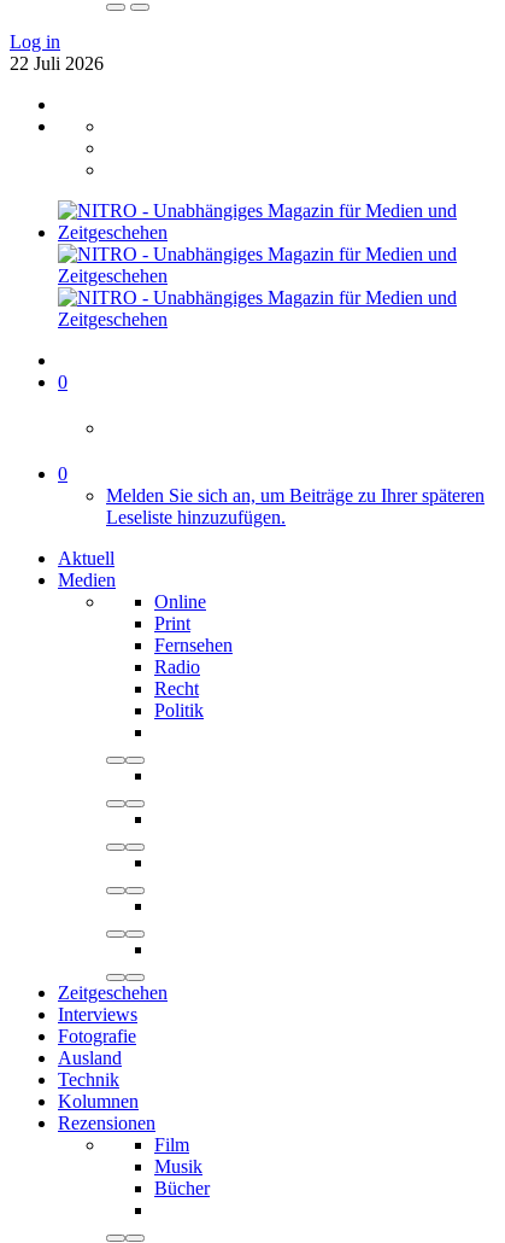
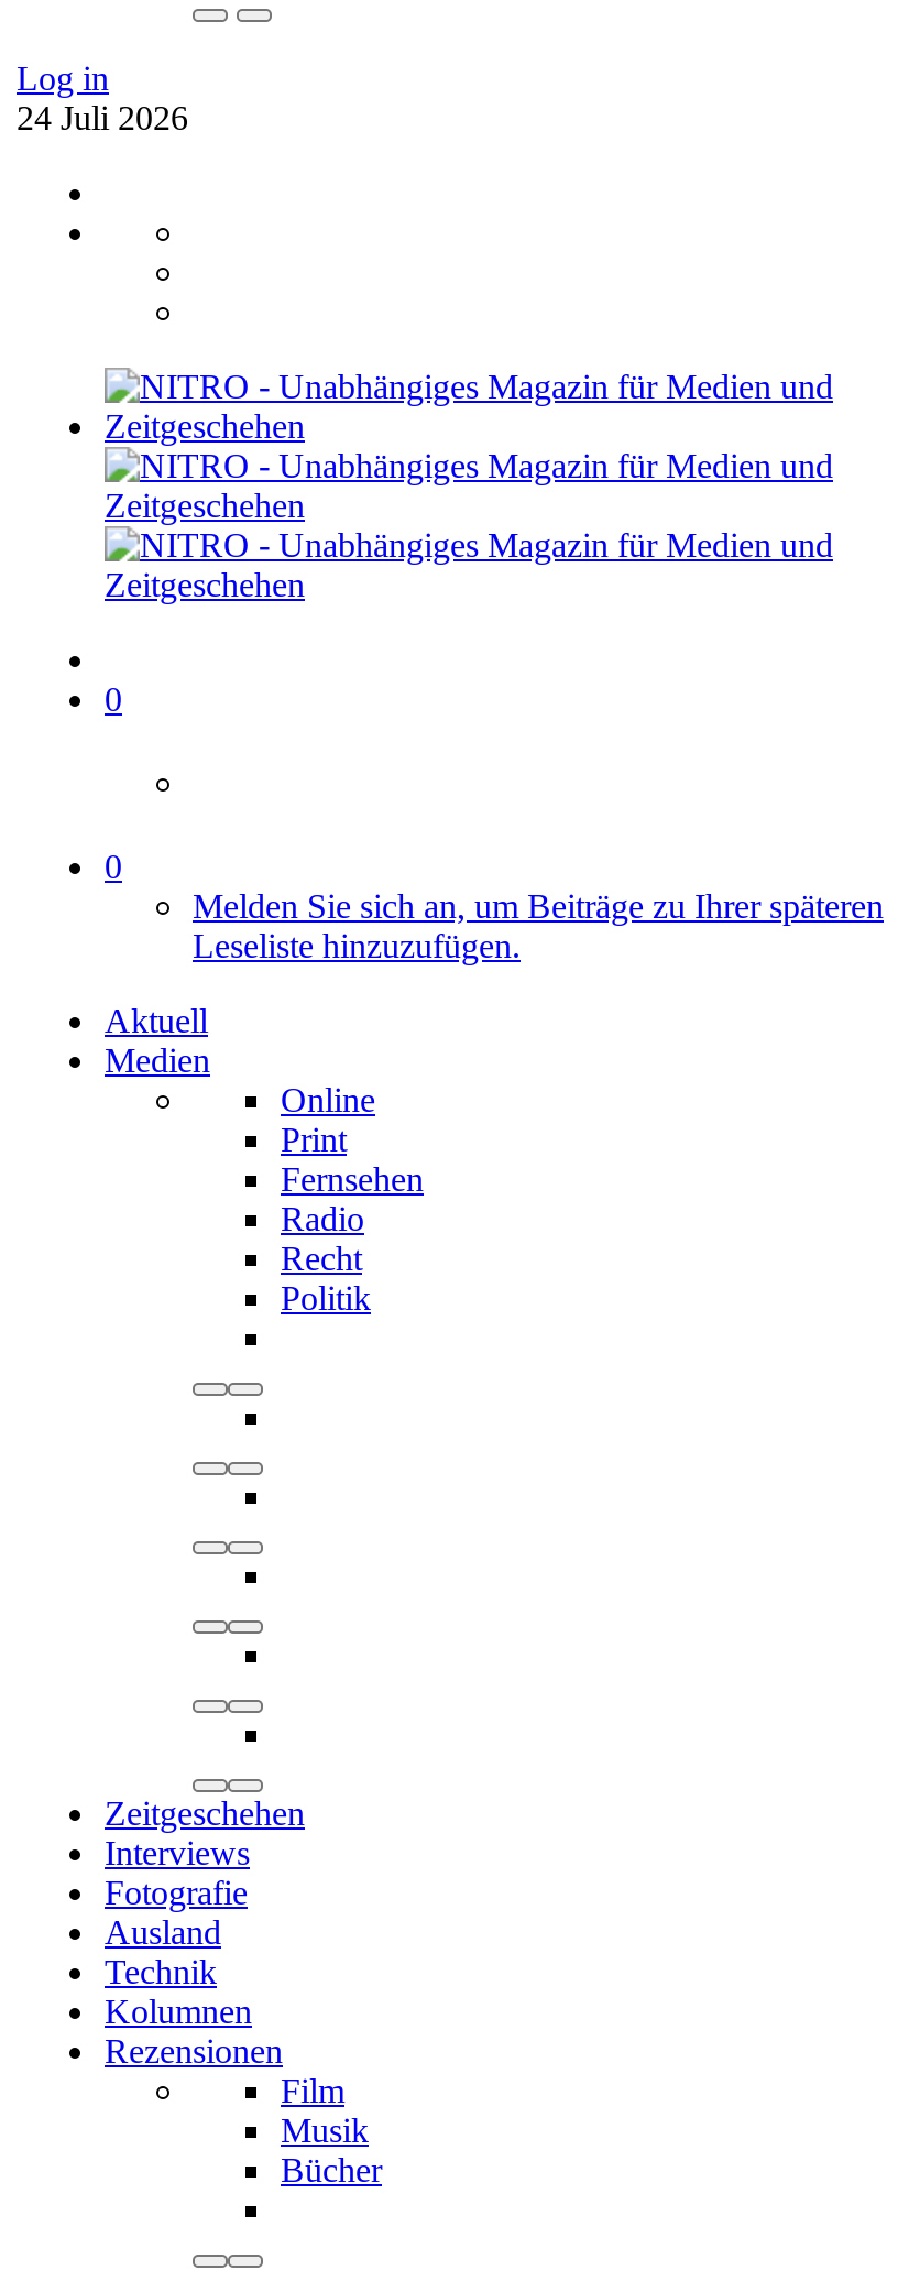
- 22 Juli 2026
+ 24 Juli 2026
